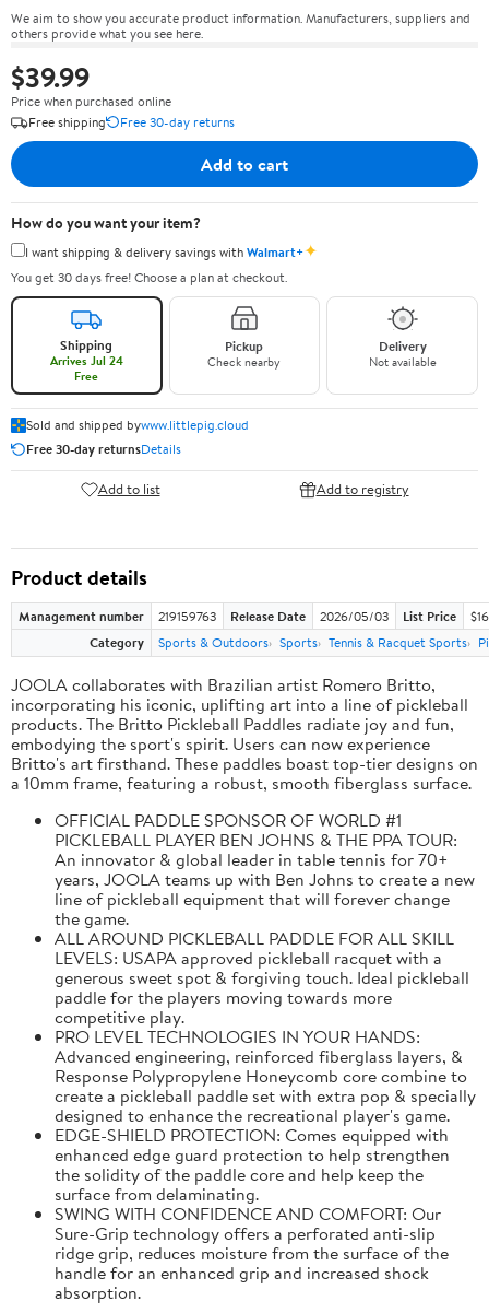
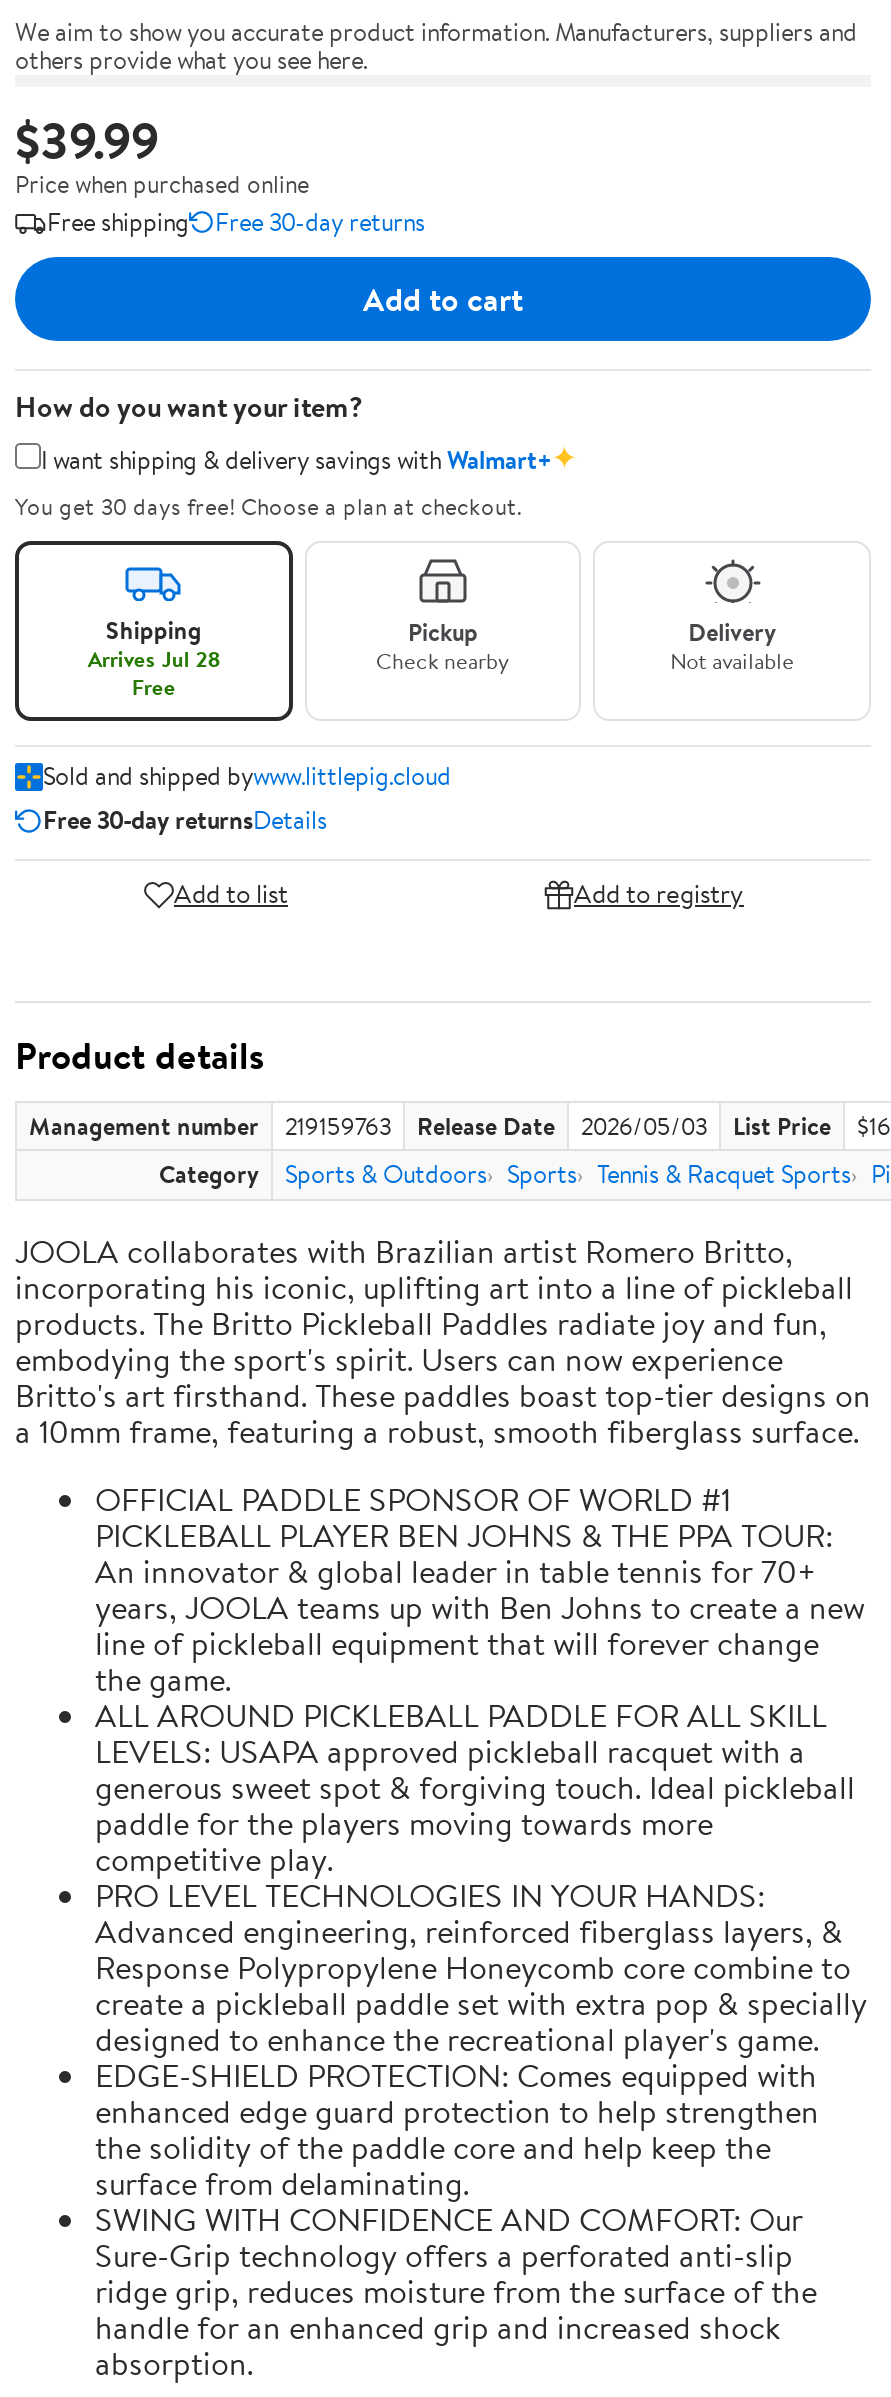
- Arrives Jul 24
+ Arrives Jul 28
